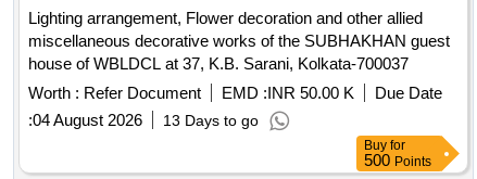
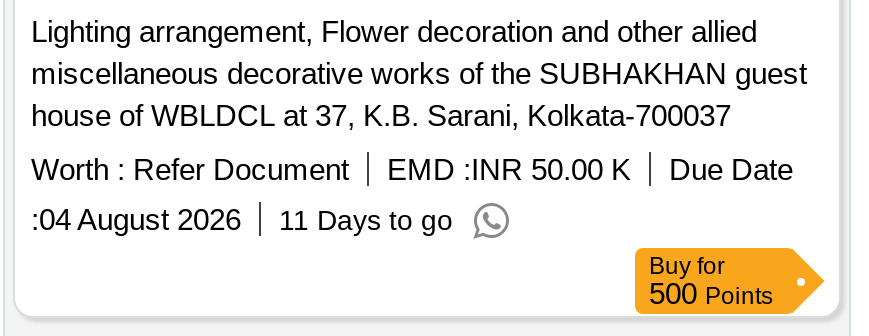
- :04 August 2026 13 Days to go
+ :04 August 2026 11 Days to go
